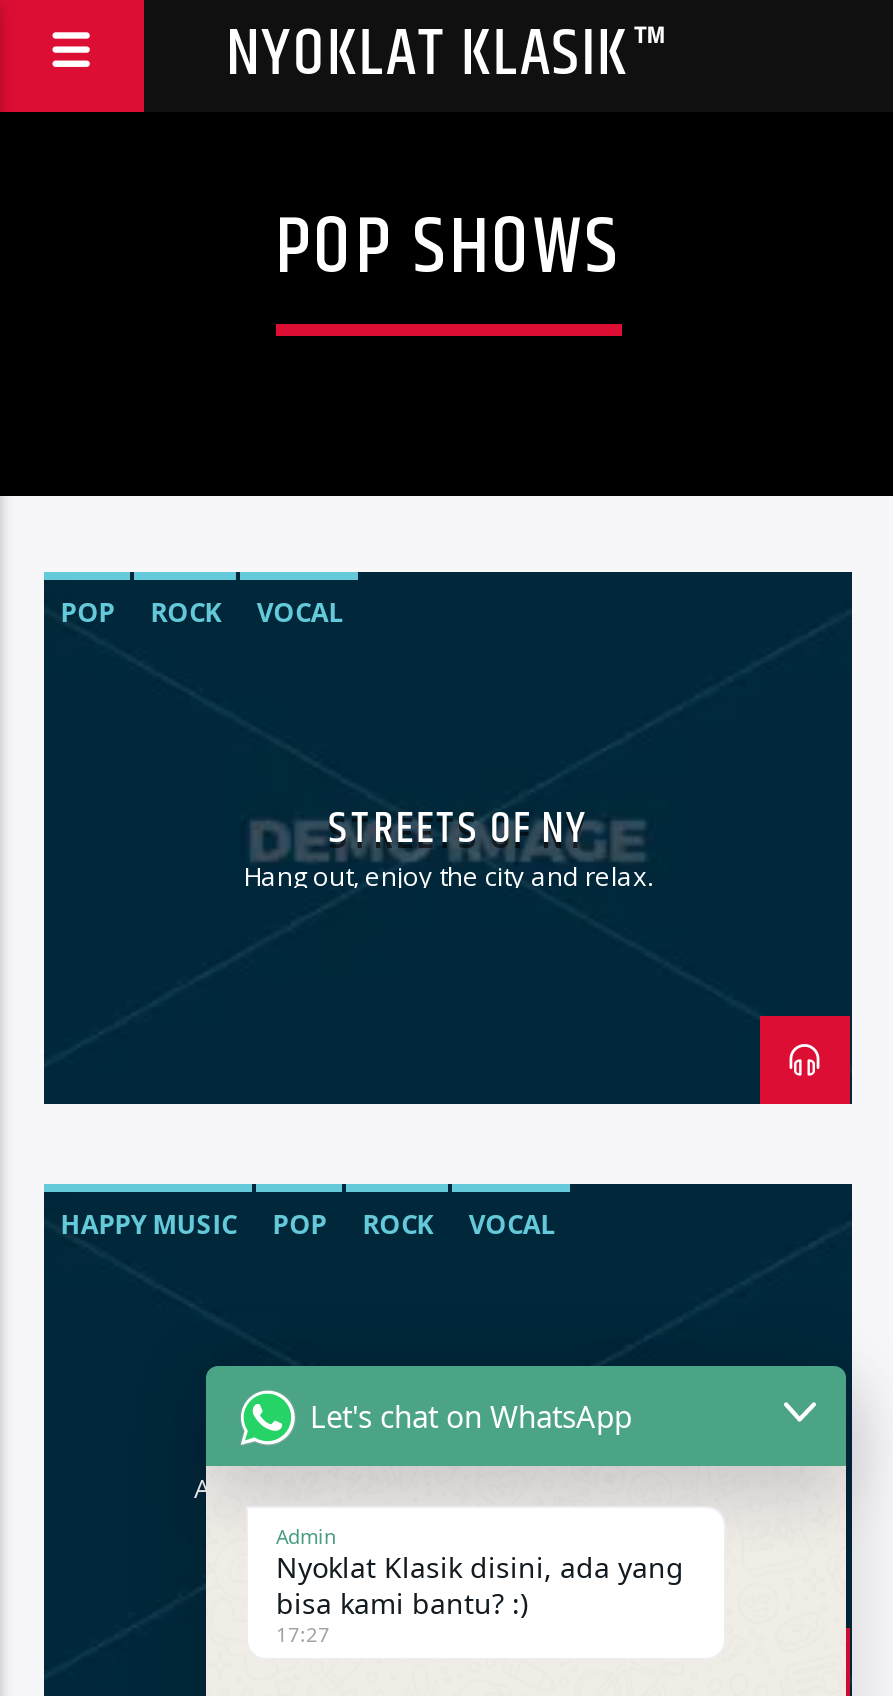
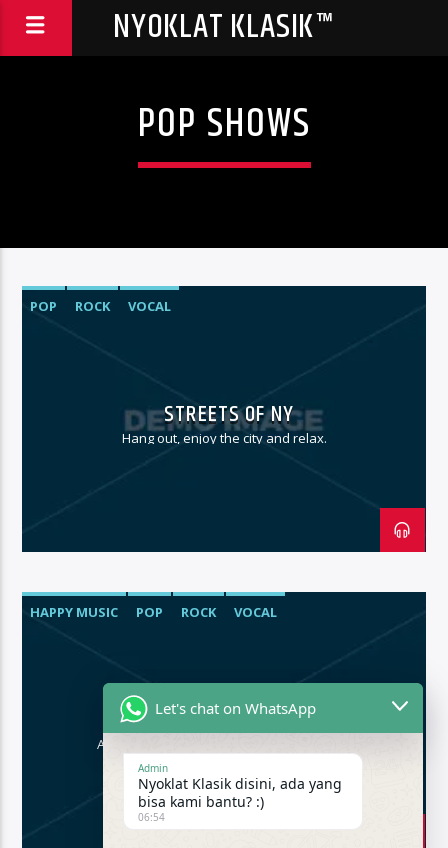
- 17:27
+ 06:54
